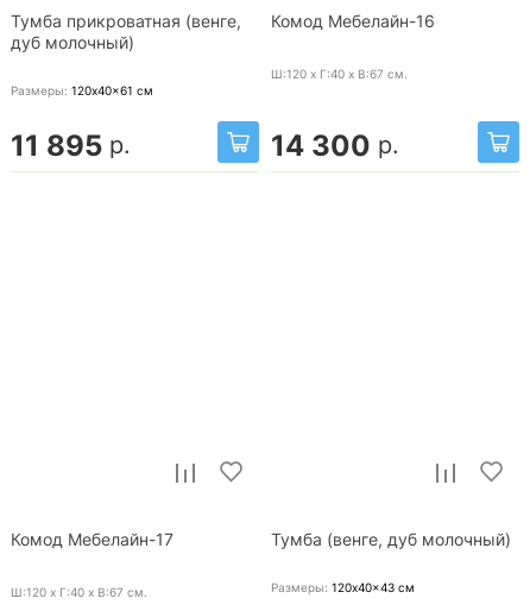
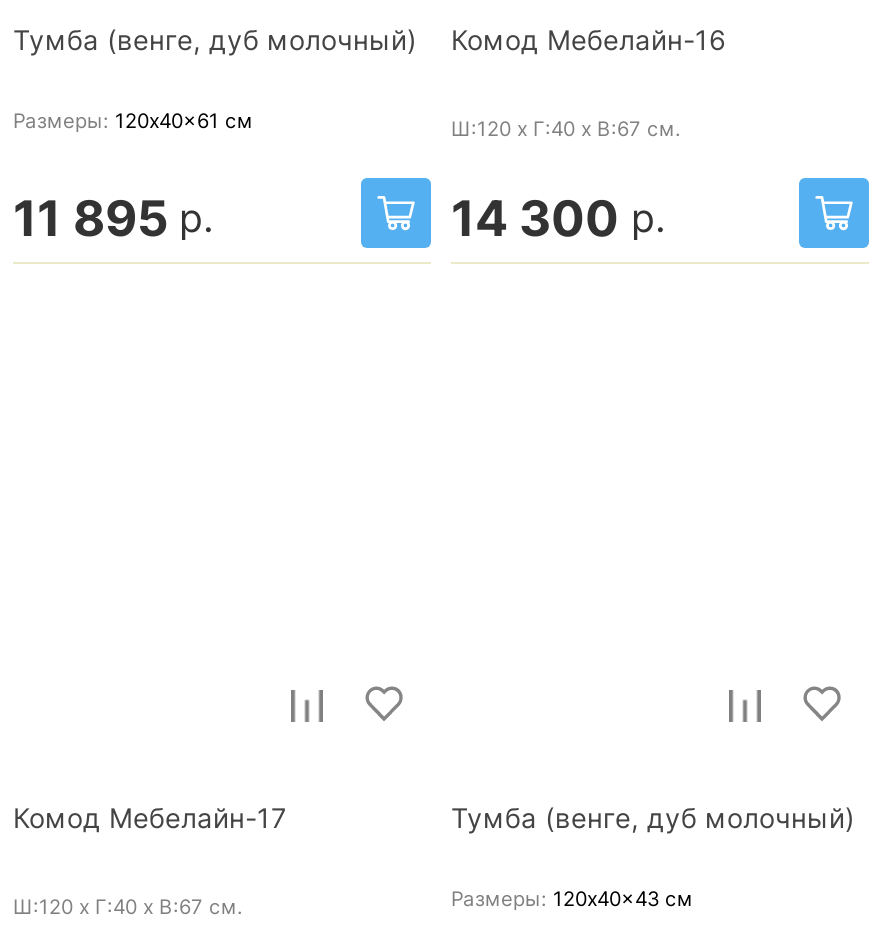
- Тумба прикроватная (венге,
- дуб молочный)
+ Тумба (венге, дуб молочный)
